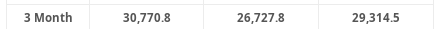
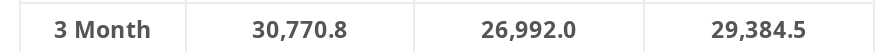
- 26,727.8
+ 26,992.0

- 29,314.5
+ 29,384.5
